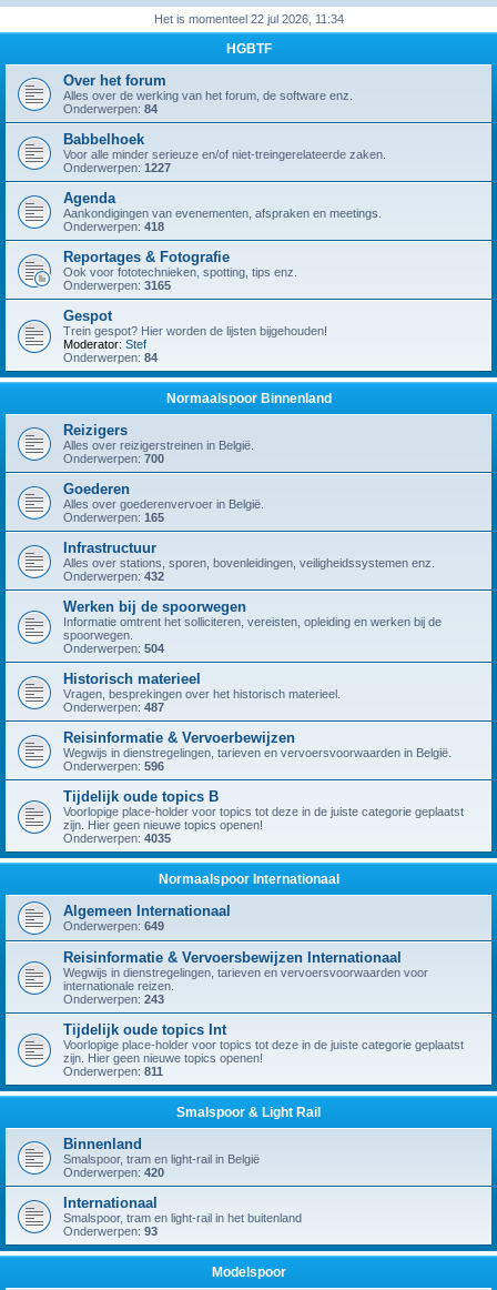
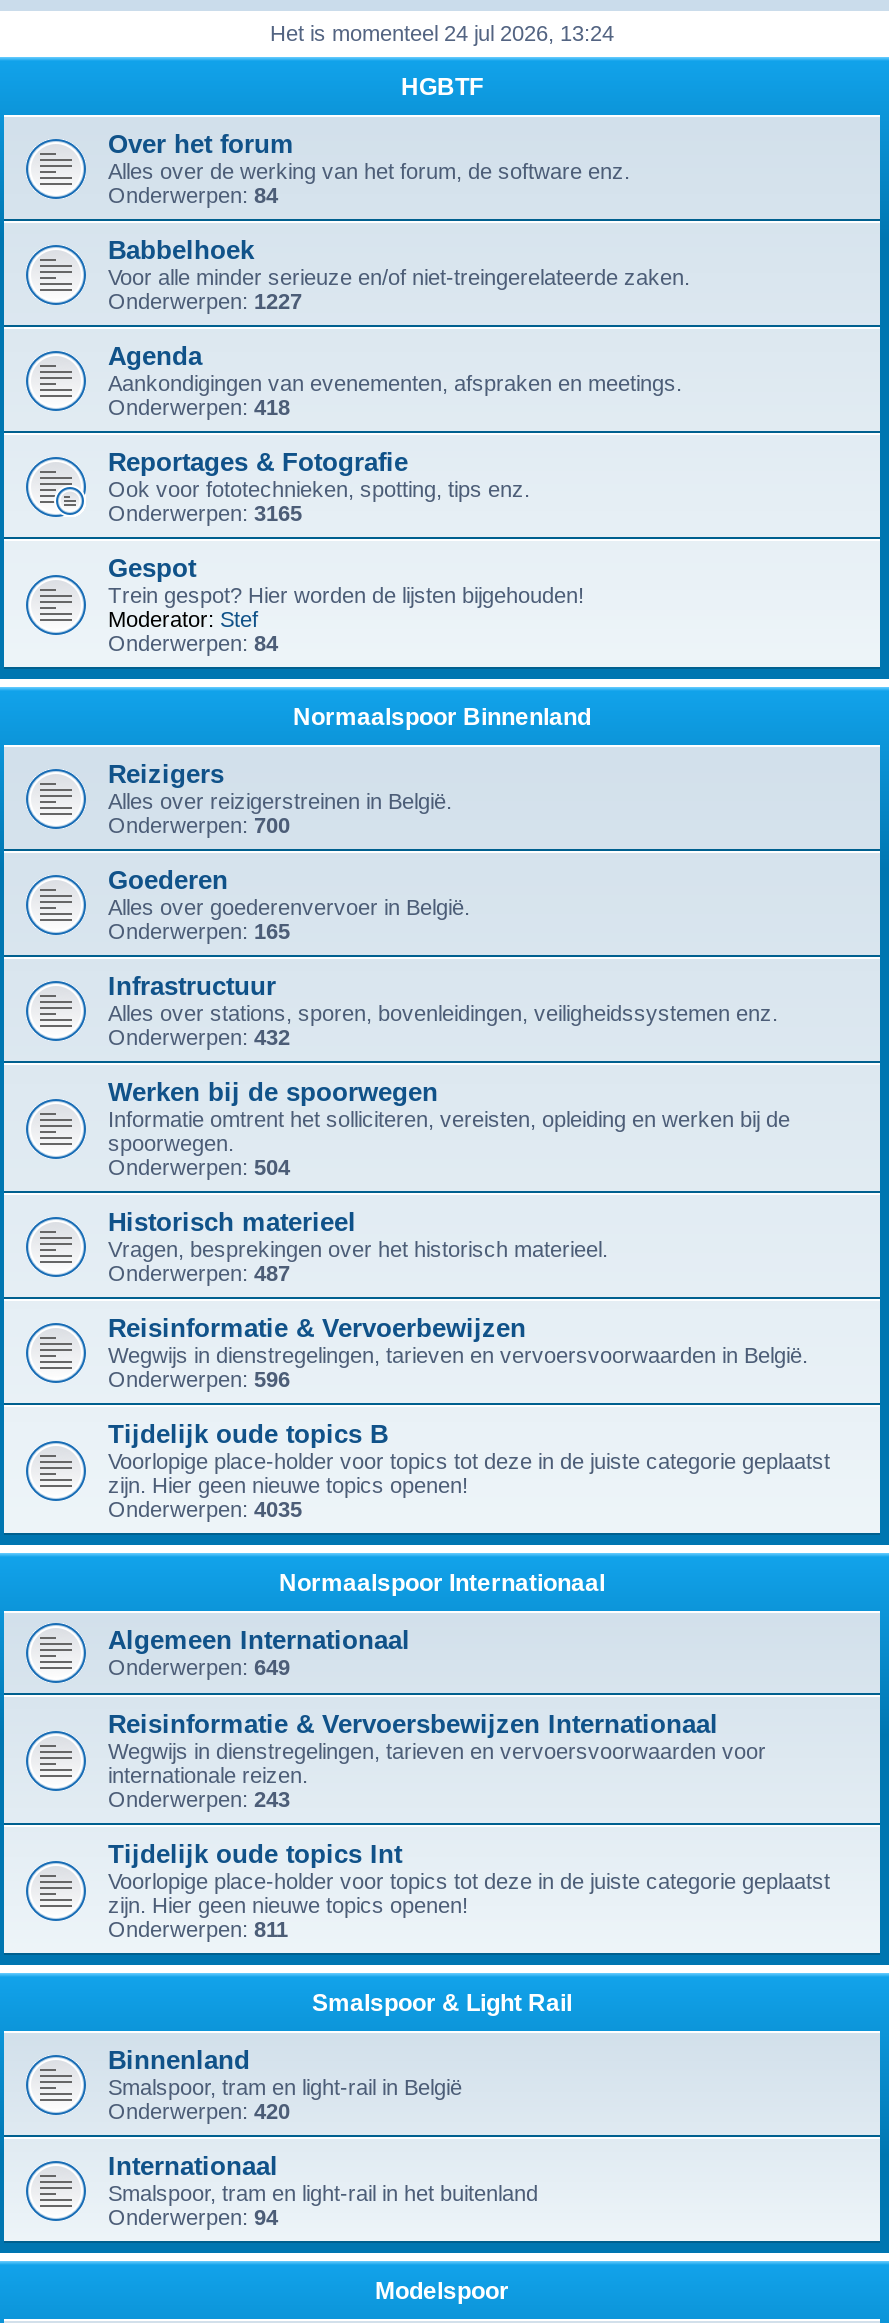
- Het is momenteel 22 jul 2026, 11:34
+ Het is momenteel 24 jul 2026, 13:24

- Onderwerpen: 93
+ Onderwerpen: 94
